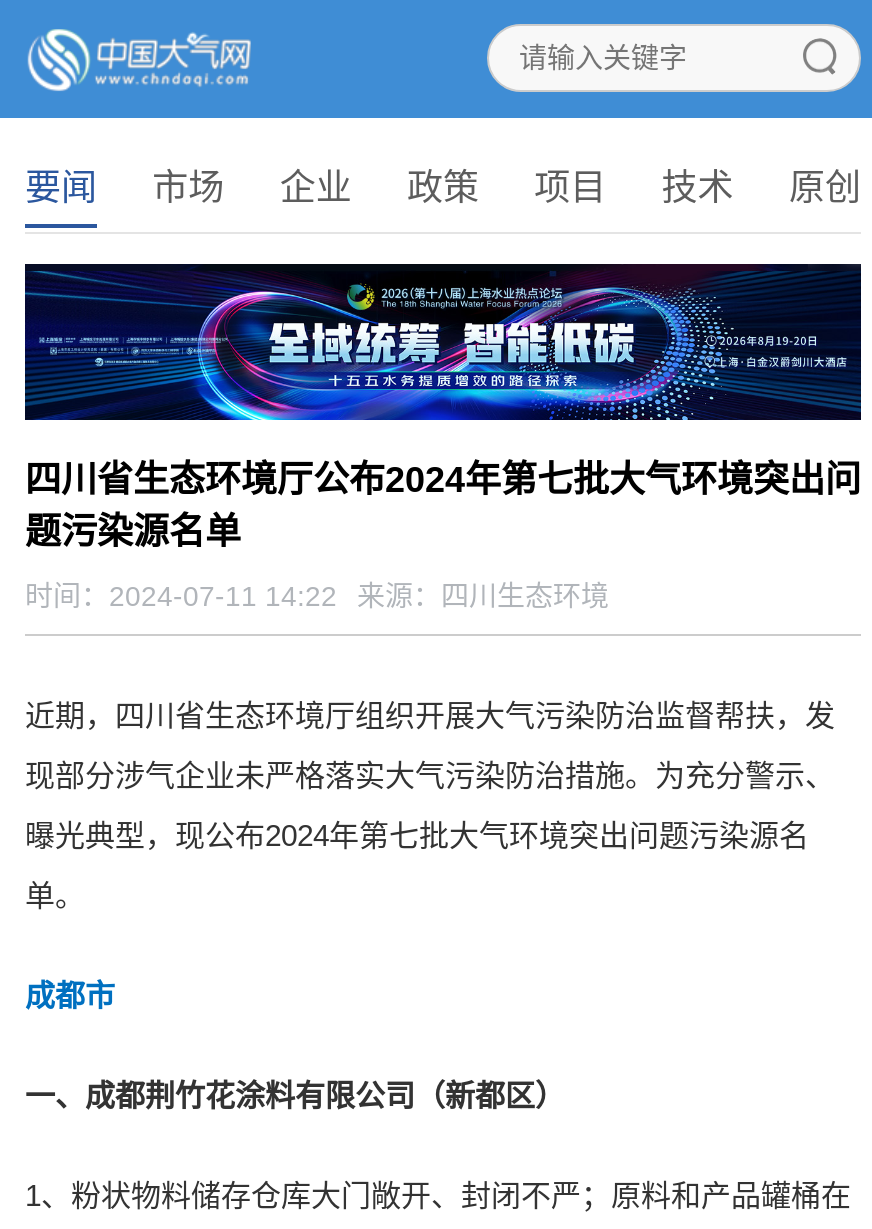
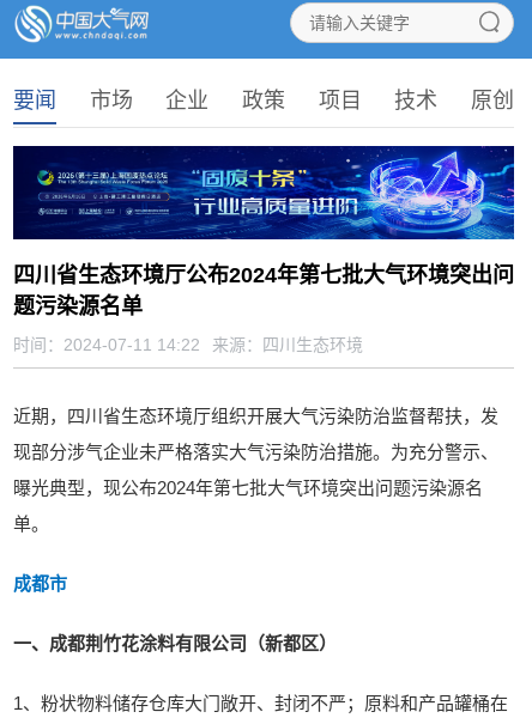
- [image]
+ [image]
